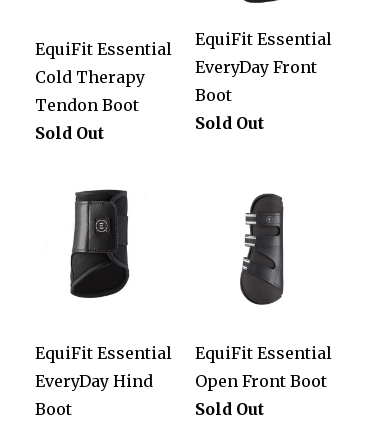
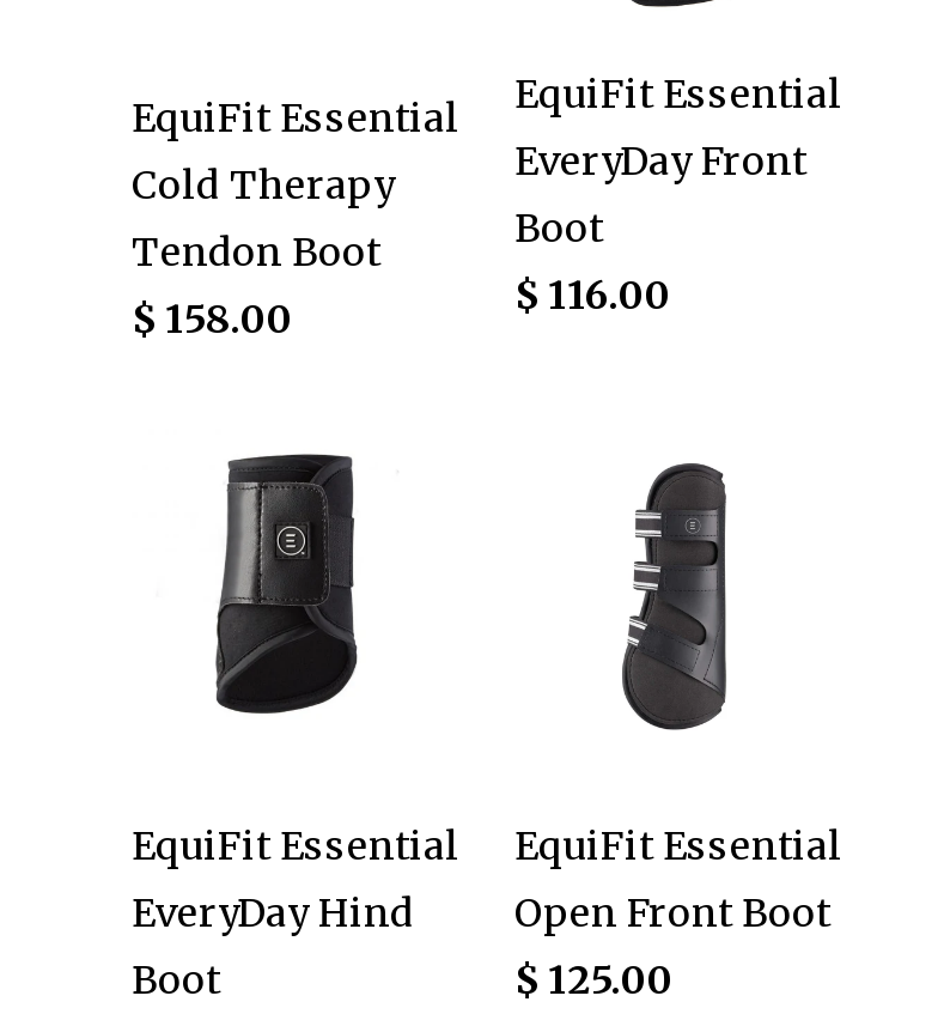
- Sold Out
+ $ 116.00

- Sold Out
+ $ 158.00

- Sold Out
+ $ 125.00
